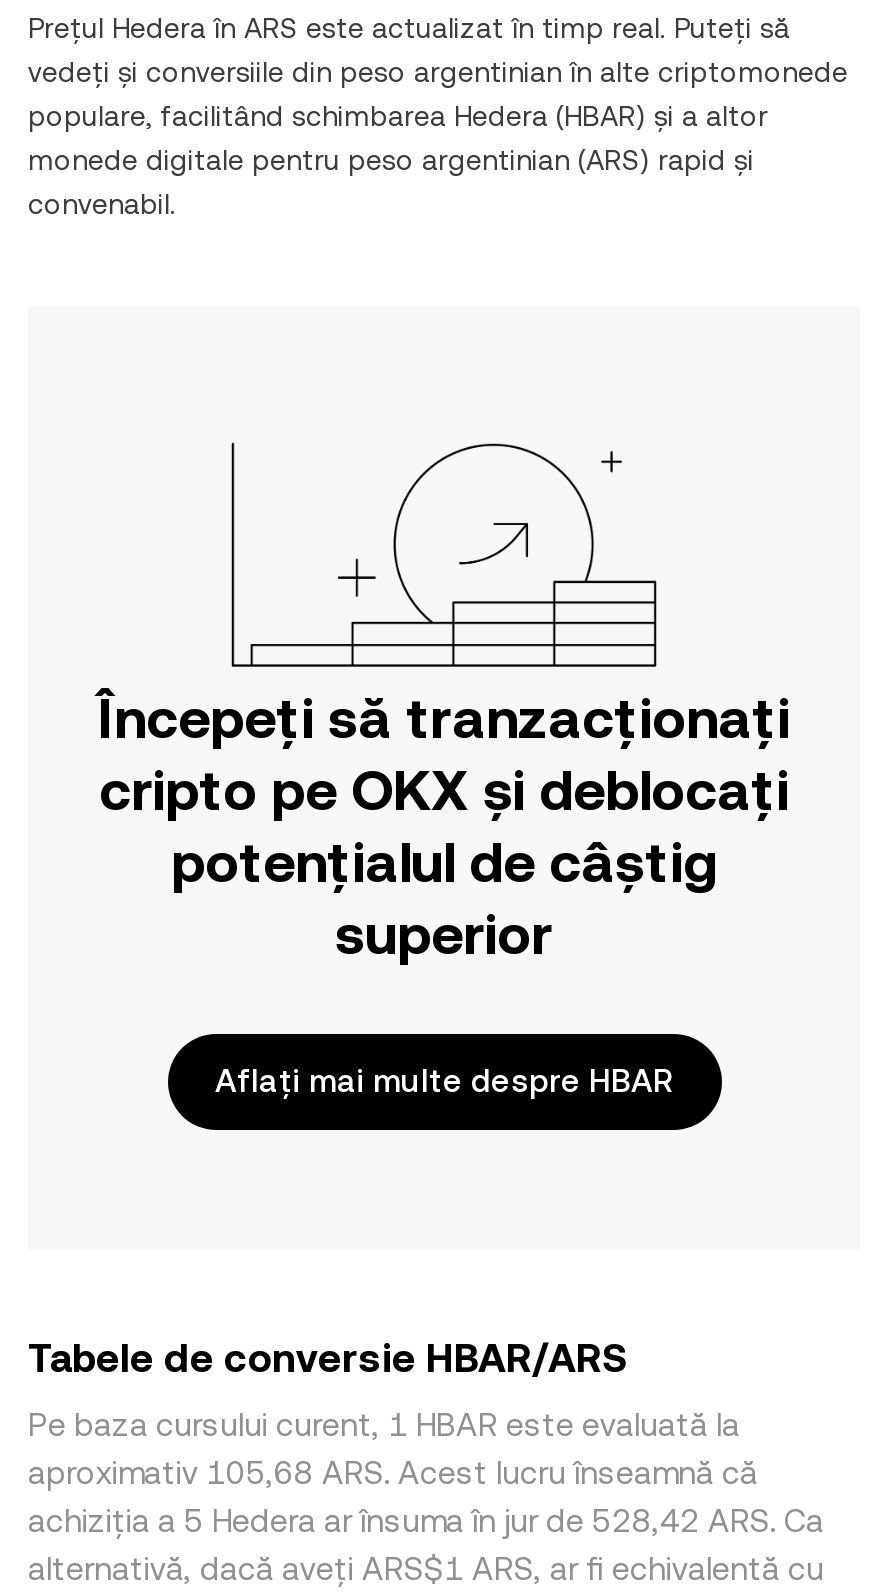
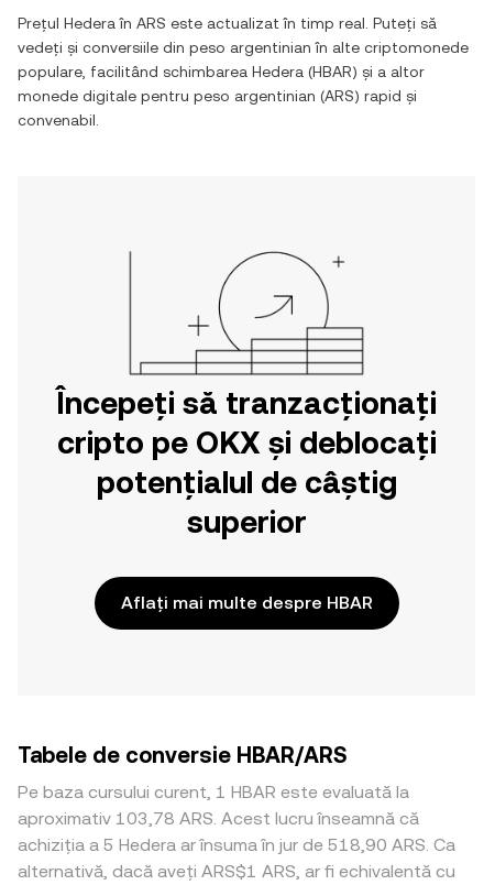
- aproximativ 105,68 ARS. Acest lucru înseamnă că
+ aproximativ 103,78 ARS. Acest lucru înseamnă că

- achiziția a 5 Hedera ar însuma în jur de 528,42 ARS. Ca
+ achiziția a 5 Hedera ar însuma în jur de 518,90 ARS. Ca
